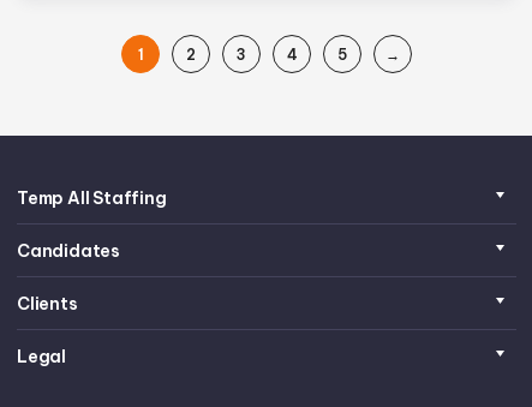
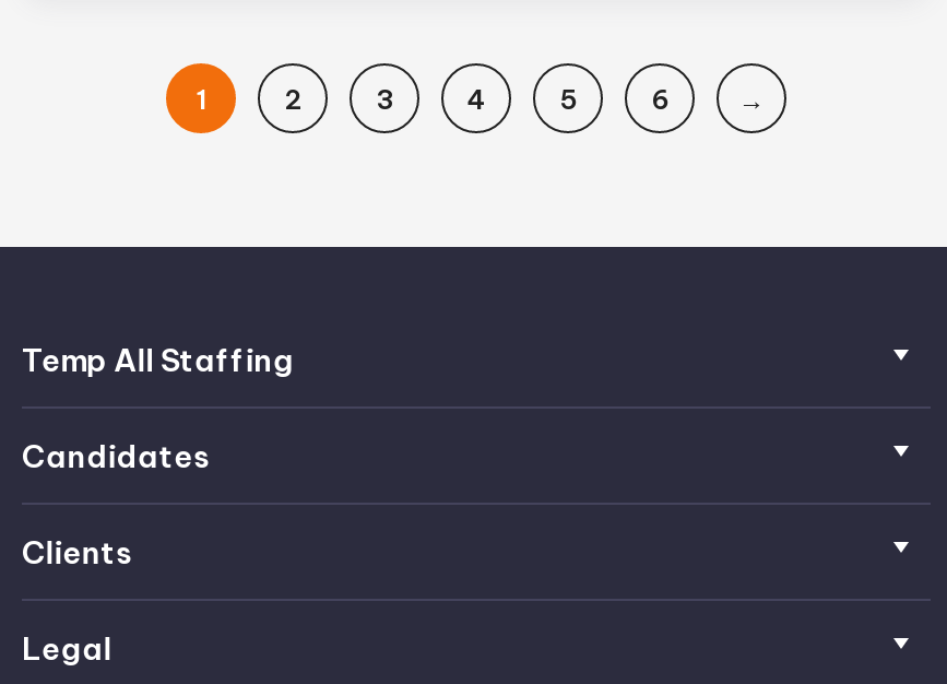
+ 6
